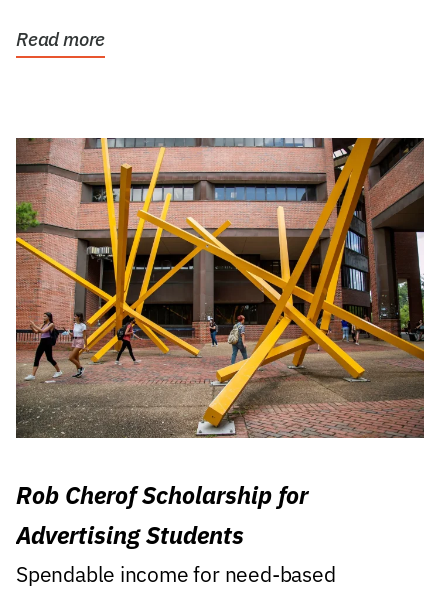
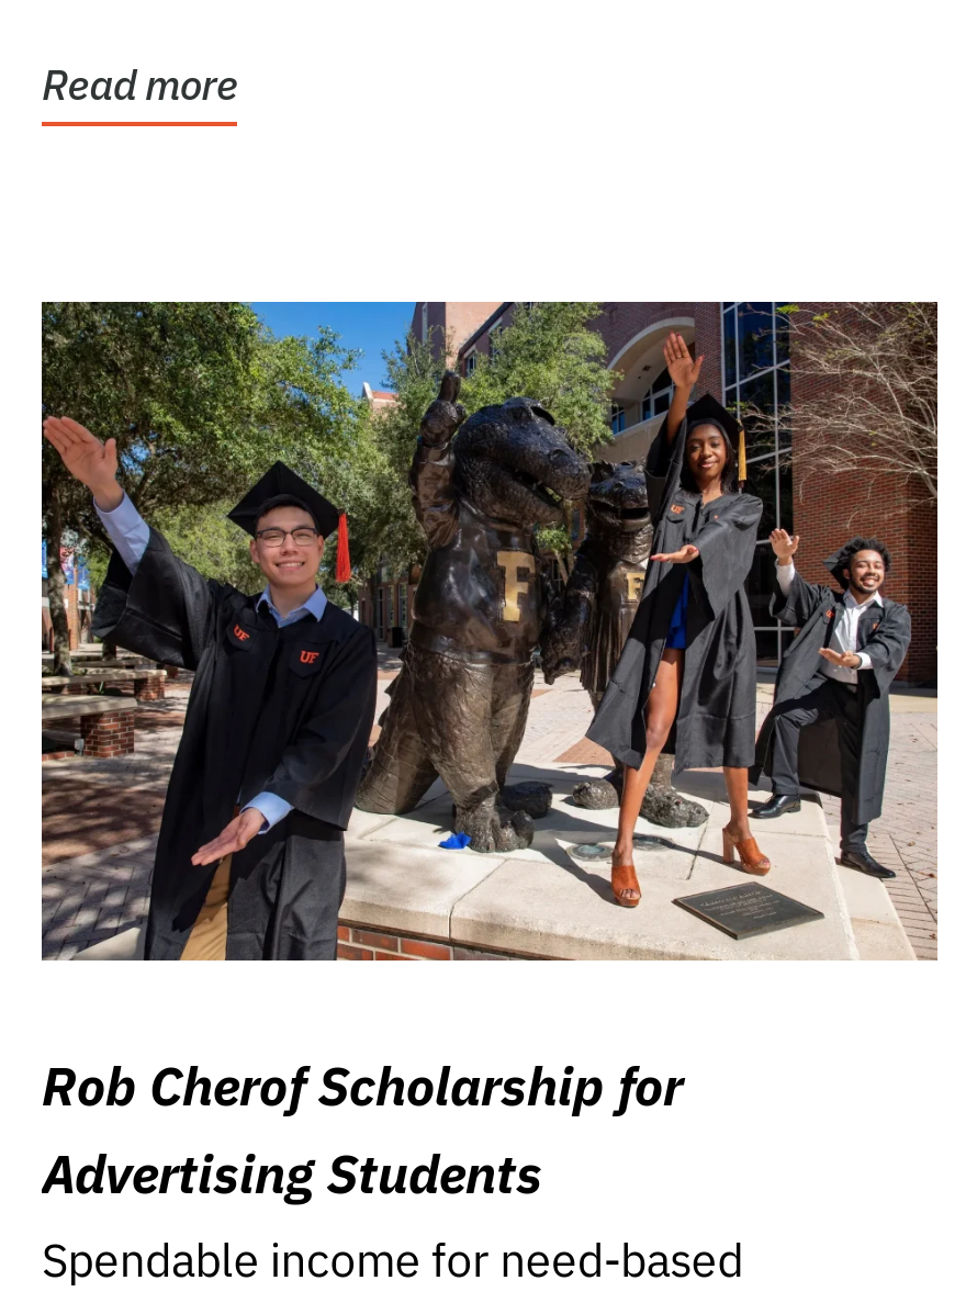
- [image]
+ [image]
